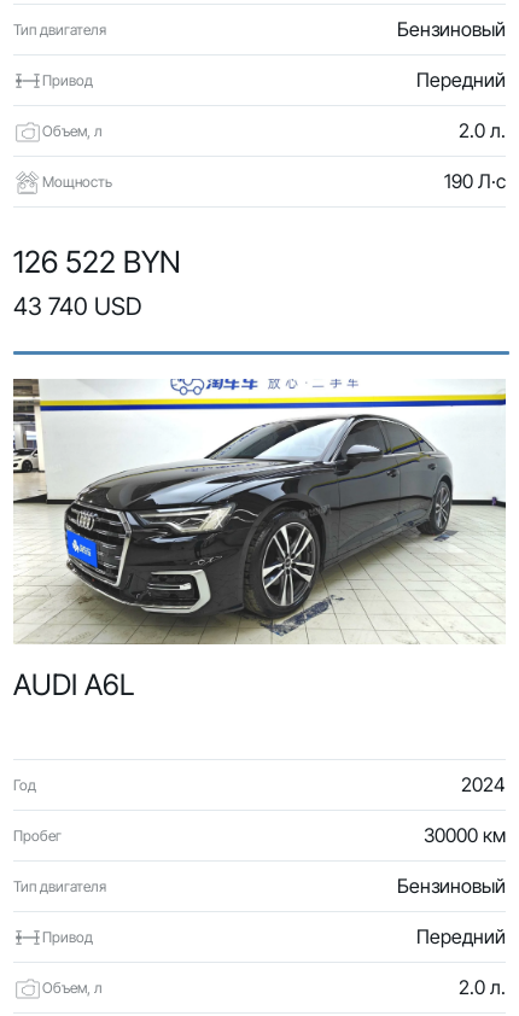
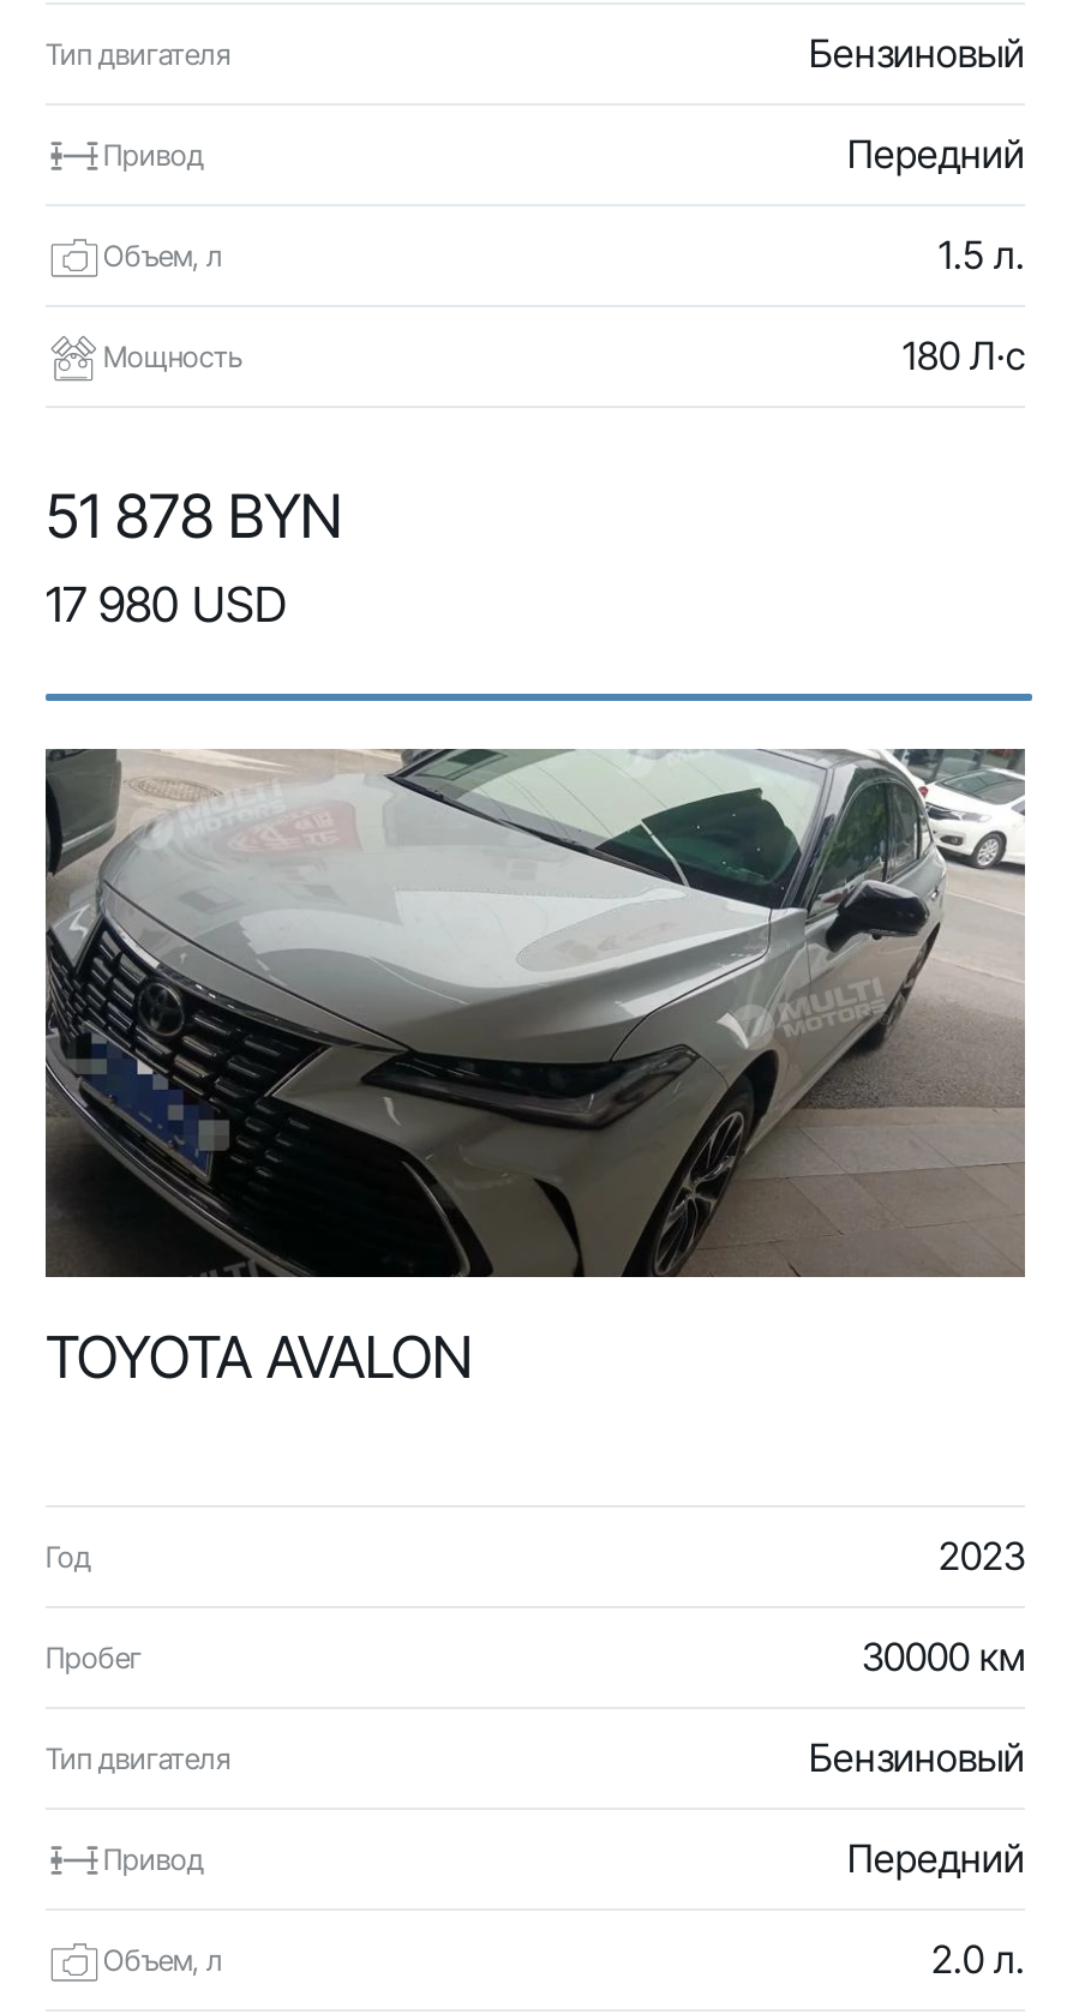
- 2.0 л.
+ 1.5 л.

- 190 Л·с
+ 180 Л·с

- 126 522 BYN
- 43 740 USD
+ 51 878 BYN
+ 17 980 USD

- [image]
- AUDI A6L
+ [image]
+ TOYOTA AVALON

- 2024
+ 2023
